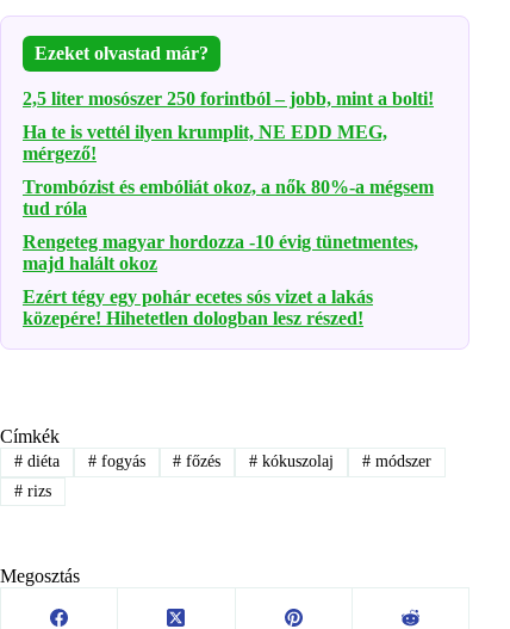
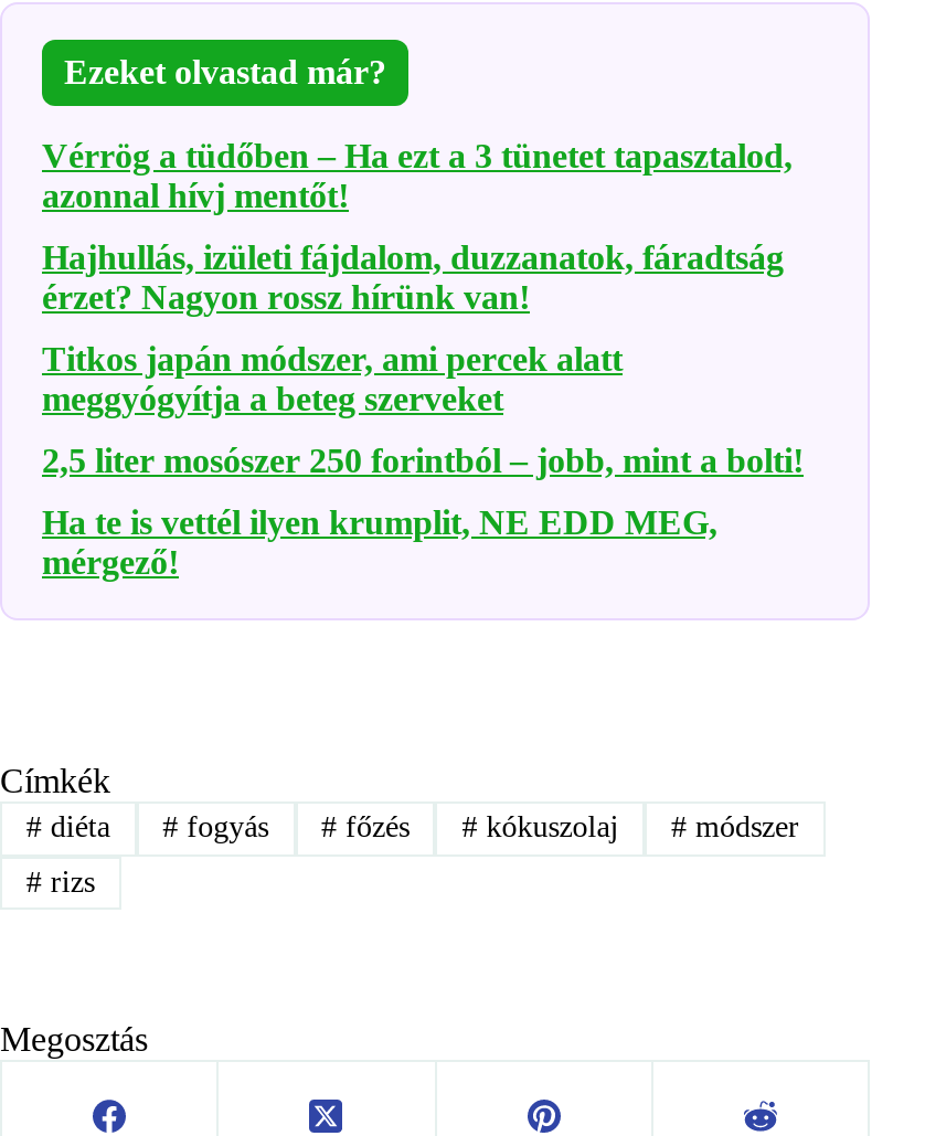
+ Vérrög a tüdőben – Ha ezt a 3 tünetet tapasztalod,
+ azonnal hívj mentőt!
+ Hajhullás, izületi fájdalom, duzzanatok, fáradtság
+ érzet? Nagyon rossz hírünk van!
+ Titkos japán módszer, ami percek alatt
+ meggyógyítja a beteg szerveket

moved down: 2,5 liter mosószer 250 forintból – jobb, mint a bolti! | Ha te is vettél ilyen krumplit, NE EDD MEG, | mérgező!

- Trombózist és embóliát okoz, a nők 80%-a mégsem
- tud róla
- Rengeteg magyar hordozza -10 évig tünetmentes,
- majd halált okoz
- Ezért tégy egy pohár ecetes sós vizet a lakás
- közepére! Hihetetlen dologban lesz részed!
